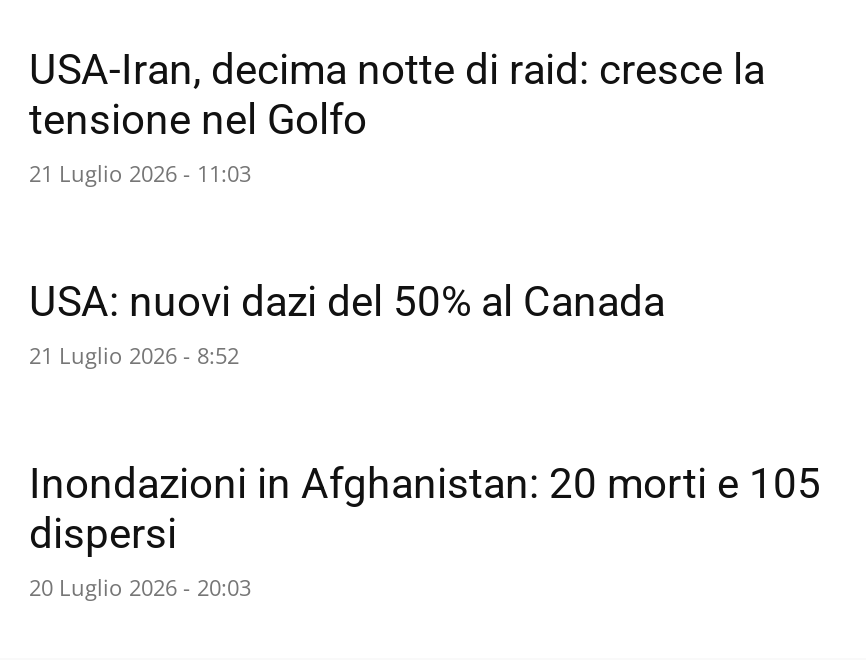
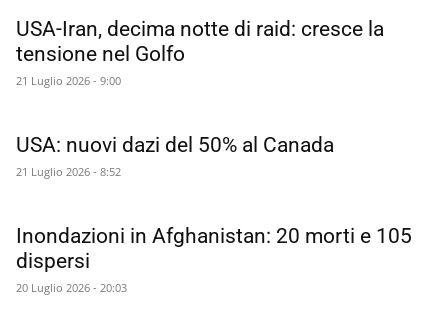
- 21 Luglio 2026 - 11:03
+ 21 Luglio 2026 - 9:00
